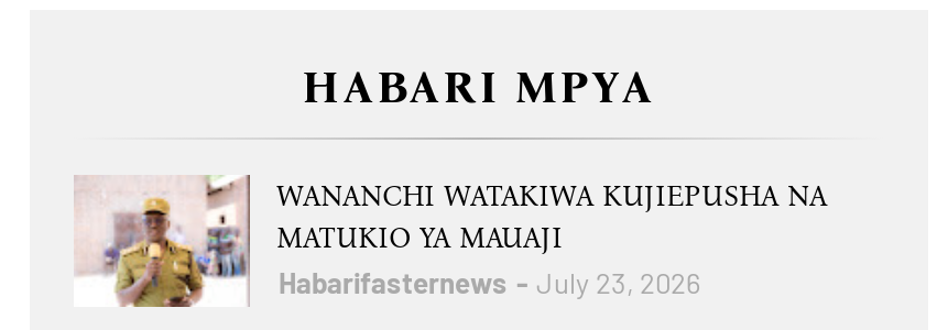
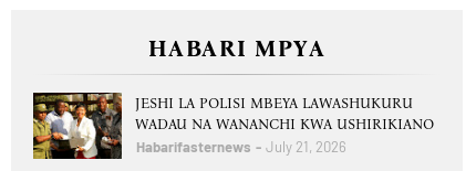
- [image]
- WANANCHI WATAKIWA KUJIEPUSHA NA
- MATUKIO YA MAUAJI
+ [image]
+ JESHI LA POLISI MBEYA LAWASHUKURU
+ WADAU NA WANANCHI KWA USHIRIKIANO

- Habarifasternews July 23, 2026
+ Habarifasternews July 21, 2026
